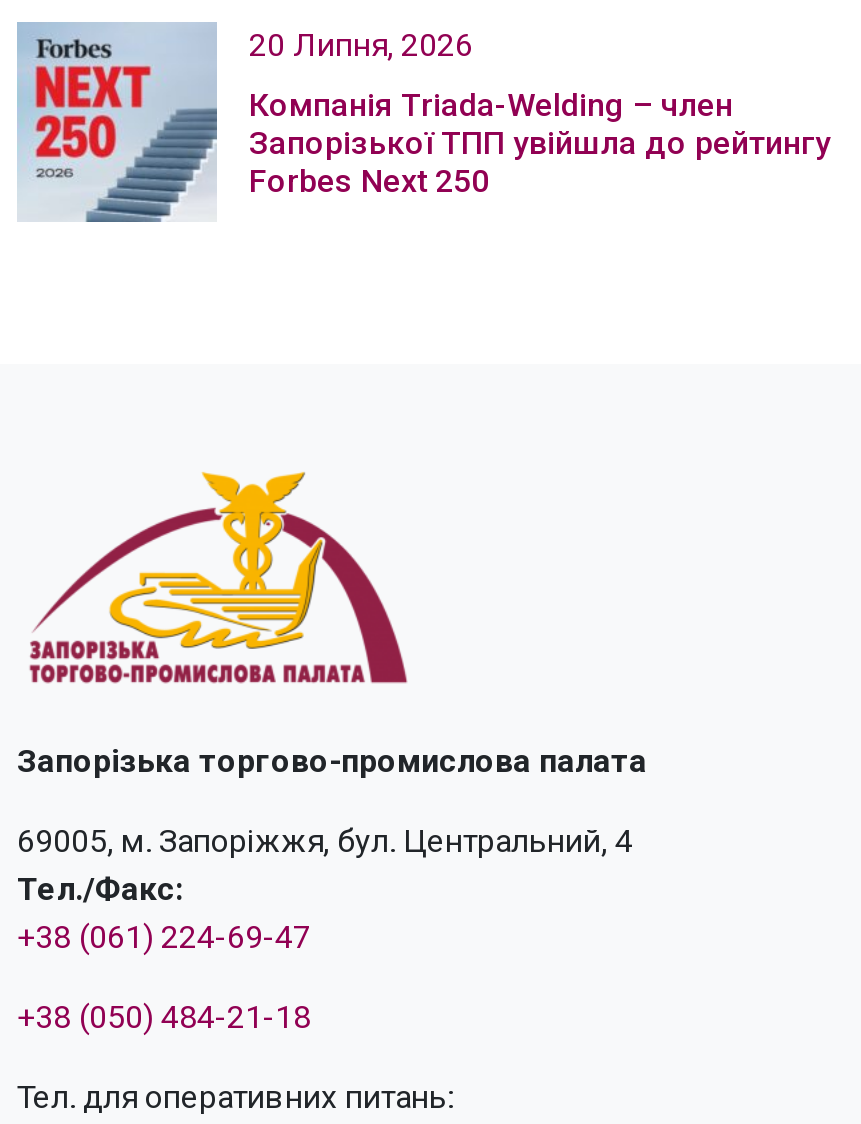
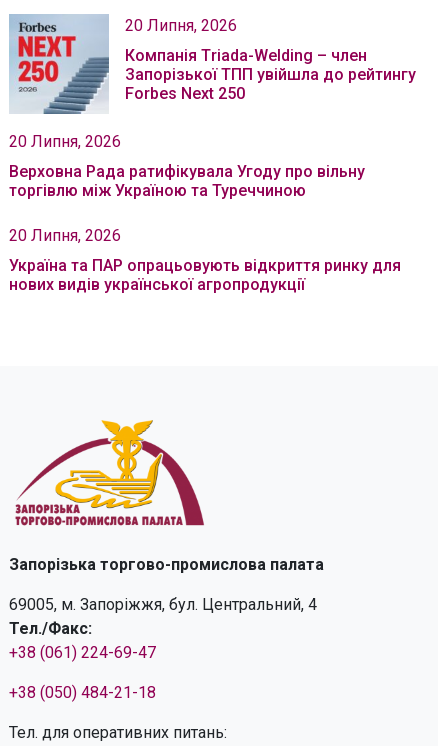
+ 20 Липня, 2026
+ Верховна Рада ратифікувала Угоду про вільну
+ торгівлю між Україною та Туреччиною
+ 20 Липня, 2026
+ Україна та ПАР опрацьовують відкриття ринку для
+ нових видів української агропродукції
